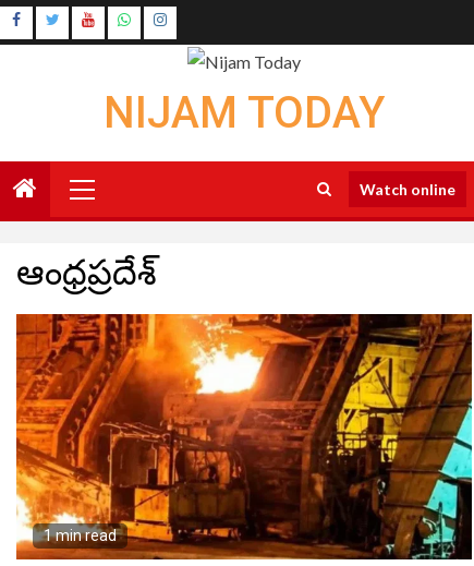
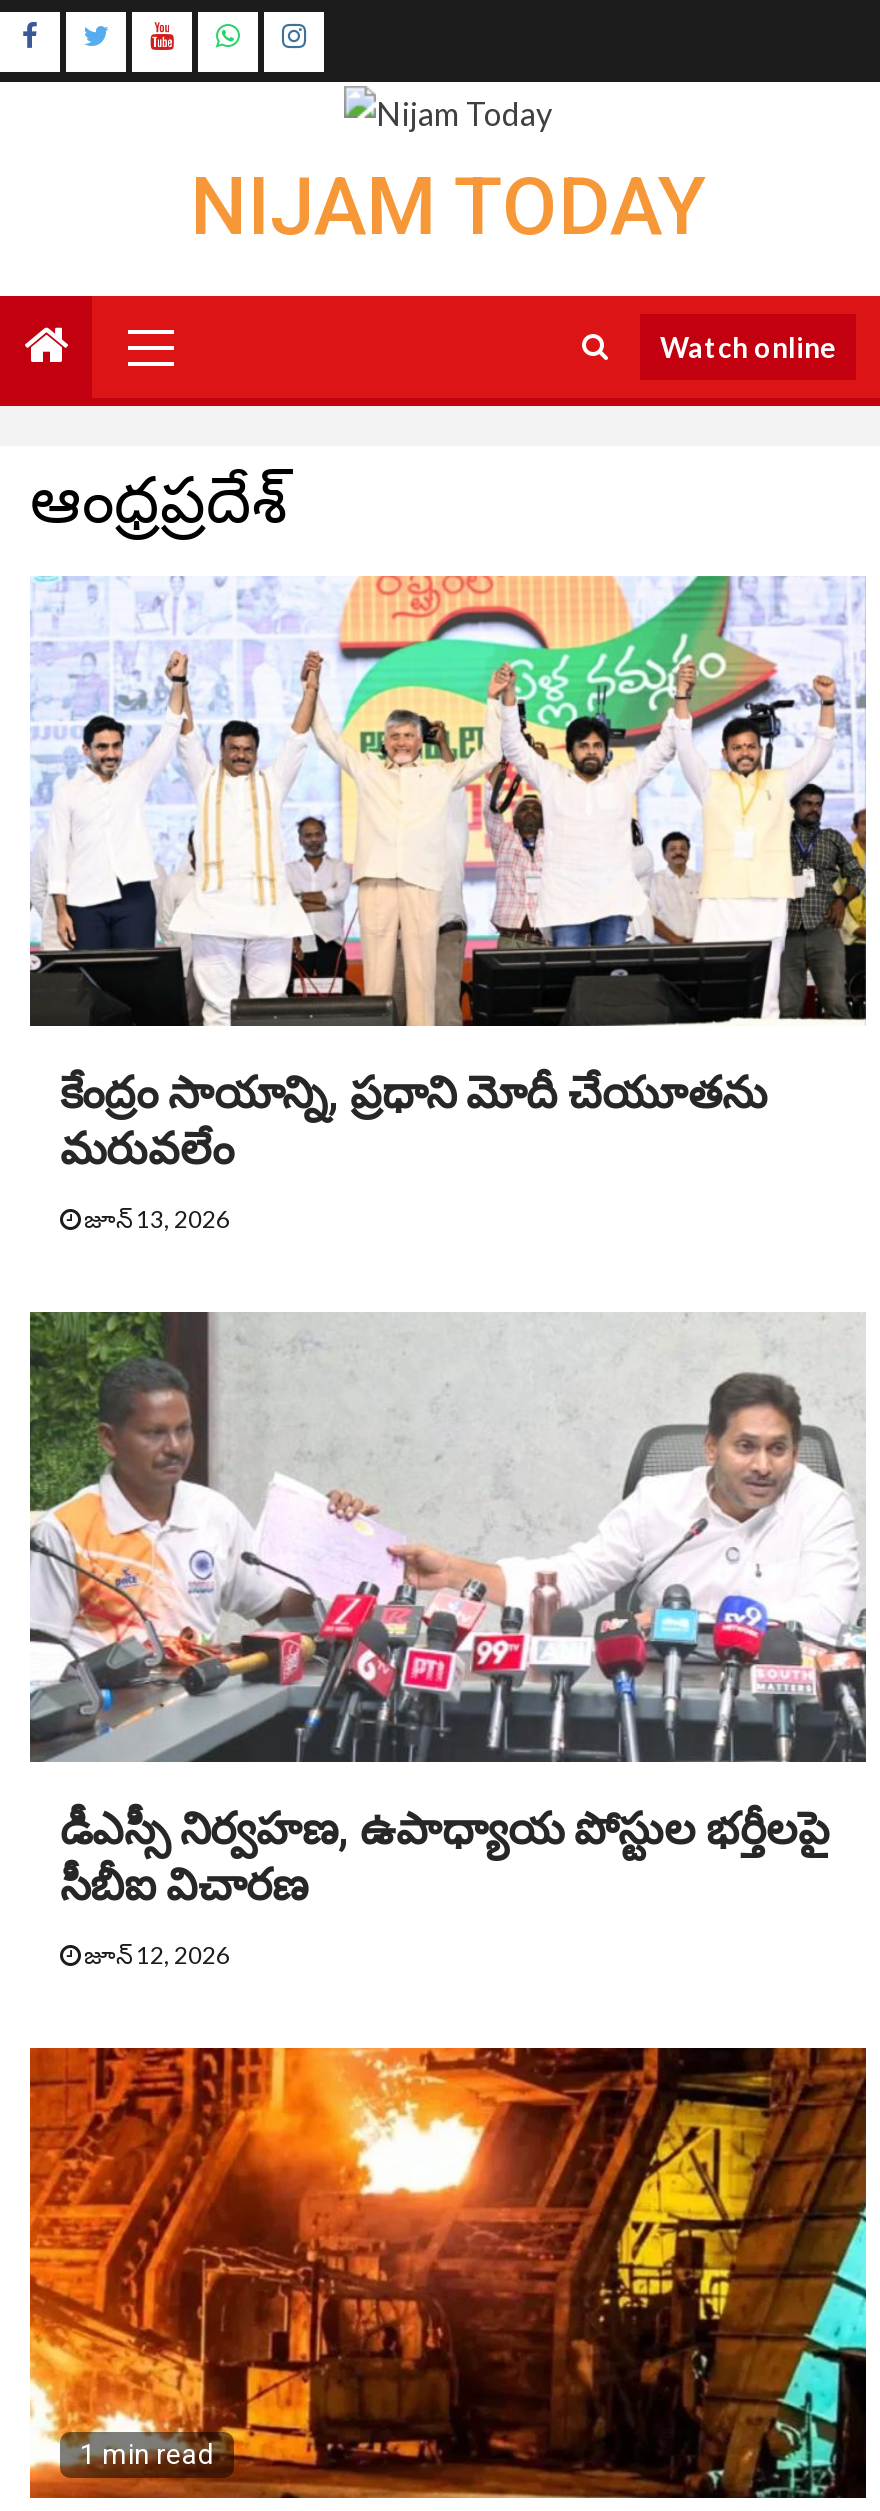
+ [image]
+ కేంద్రం సాయాన్ని, ప్రధాని మోదీ చేయూతను
+ మరువలేం
+ జూన్ 13, 2026

+ [image]
+ డీఎస్సీ నిర్వహణ, ఉపాధ్యాయ పోస్టుల భర్తీలపై
+ సీబీఐ విచారణ
+ జూన్ 12, 2026
